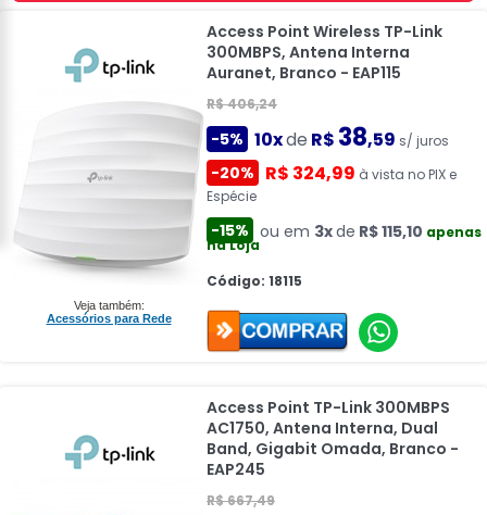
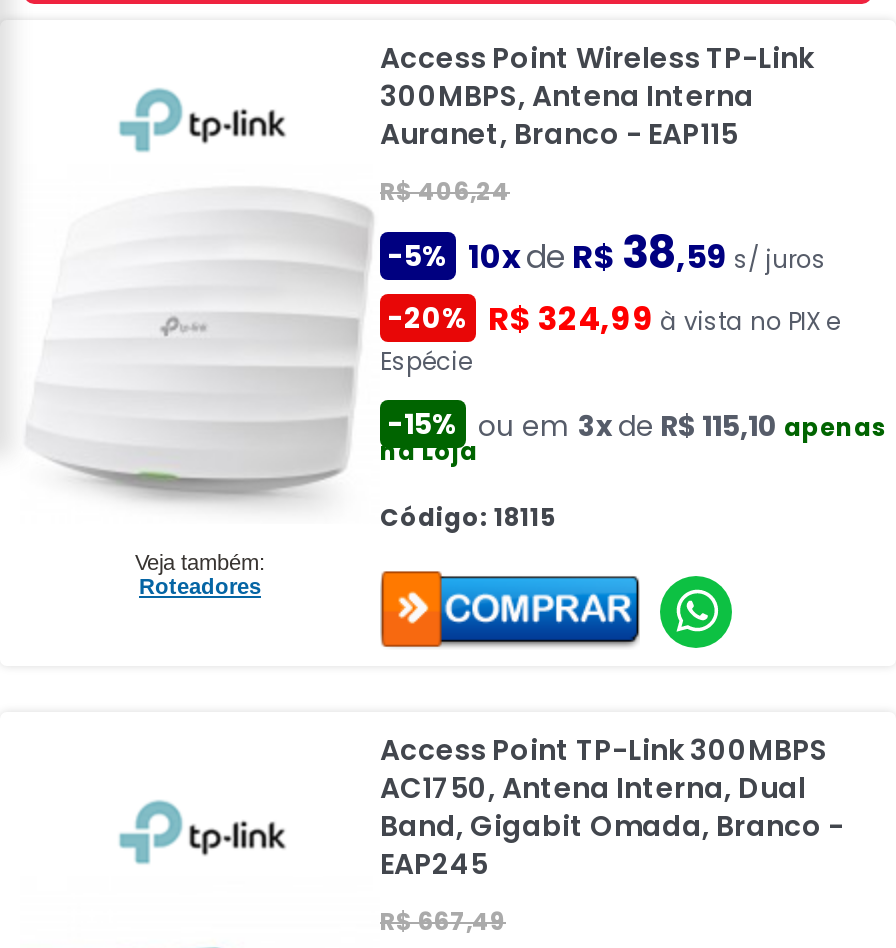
- Acessórios para Rede
+ Roteadores
